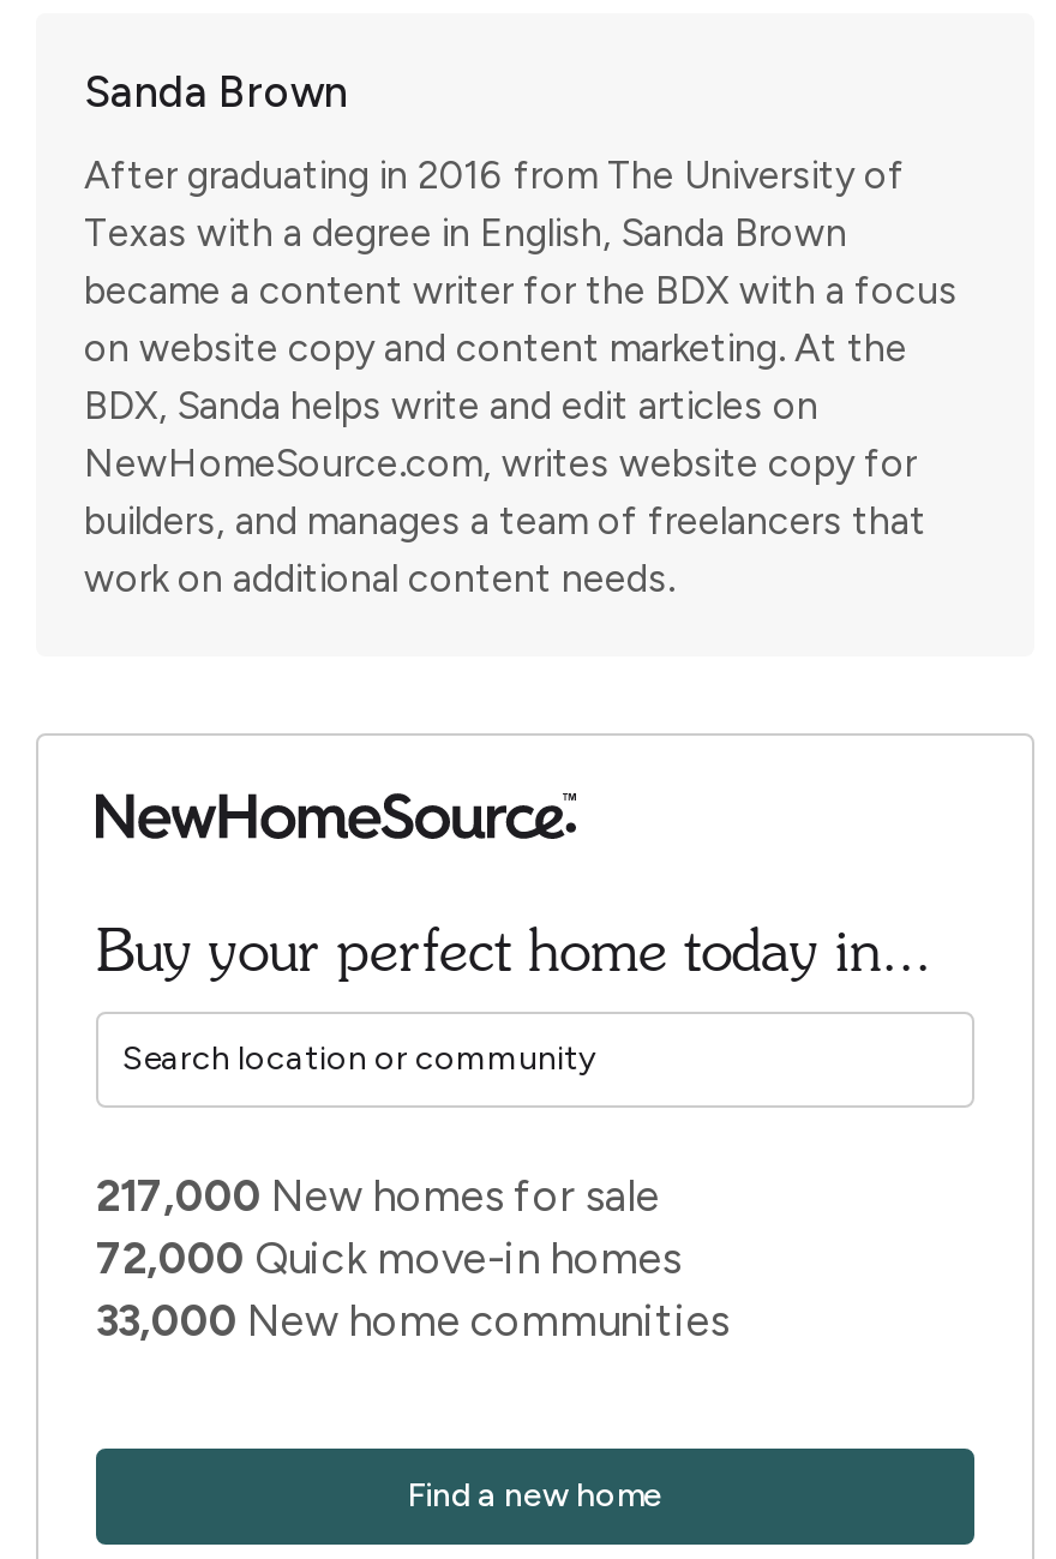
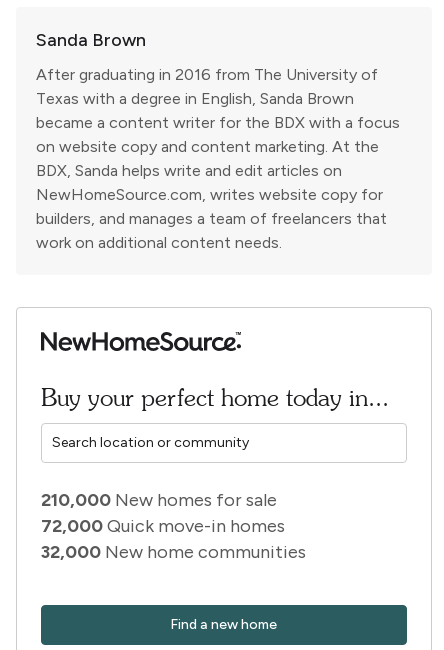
- 217,000 New homes for sale
+ 210,000 New homes for sale

- 33,000 New home communities
+ 32,000 New home communities
